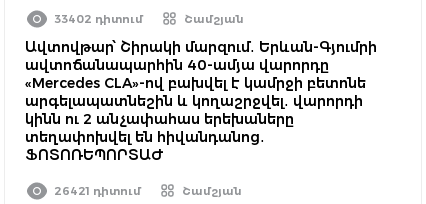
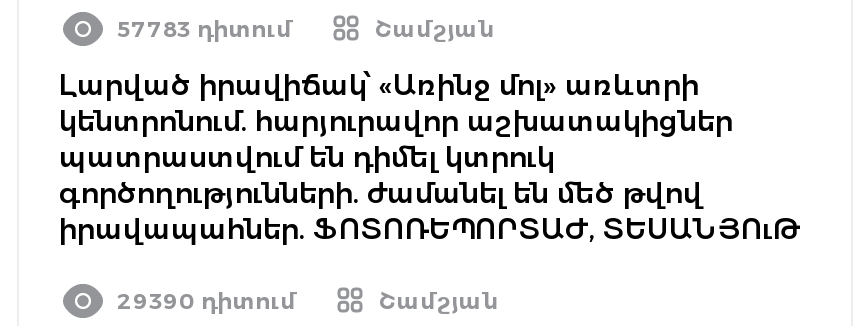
- 33402 դիտում
+ 57783 դիտում

- Ավտովթար՝ Շիրակի մարզում․ Երևան-Գյումրի
- ավտոճանապարհին 40-ամյա վարորդը
- «Mercedes CLA»-ով բախվել է կամրջի բետոնե
- արգելապատնեշին և կողաշրջվել․ վարորդի
- կինն ու 2 անչափահաս երեխաները
- տեղափոխվել են հիվանդանոց․
- ՖՈՏՈՌԵՊՈՐՏԱԺ
+ Լարված իրավիճակ՝ «Առինջ մոլ» առևտրի
+ կենտրոնում. հարյուրավոր աշխատակիցներ
+ պատրաստվում են դիմել կտրուկ
+ գործողությունների. ժամանել են մեծ թվով
+ իրավապահներ. ՖՈՏՈՌԵՊՈՐՏԱԺ, ՏԵՍԱՆՅՈւԹ

- 26421 դիտում
+ 29390 դիտում
